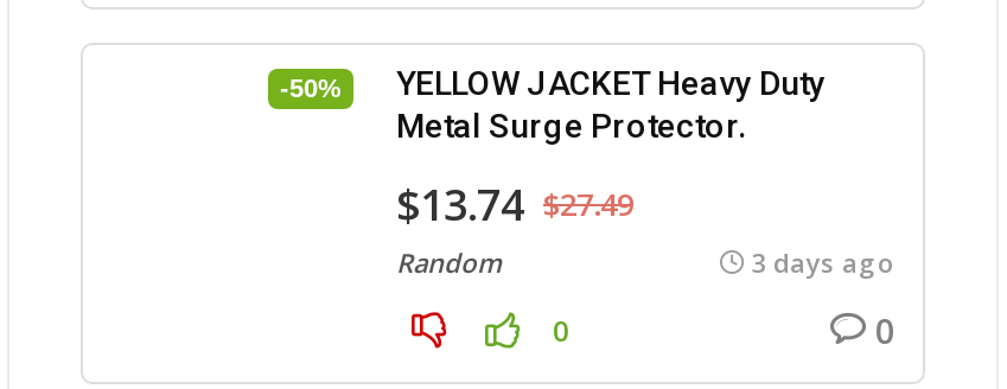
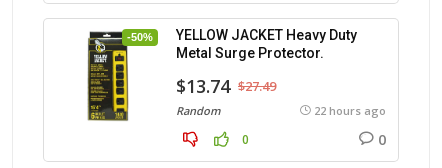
+ [image]

- 3 days ago
+ 22 hours ago
